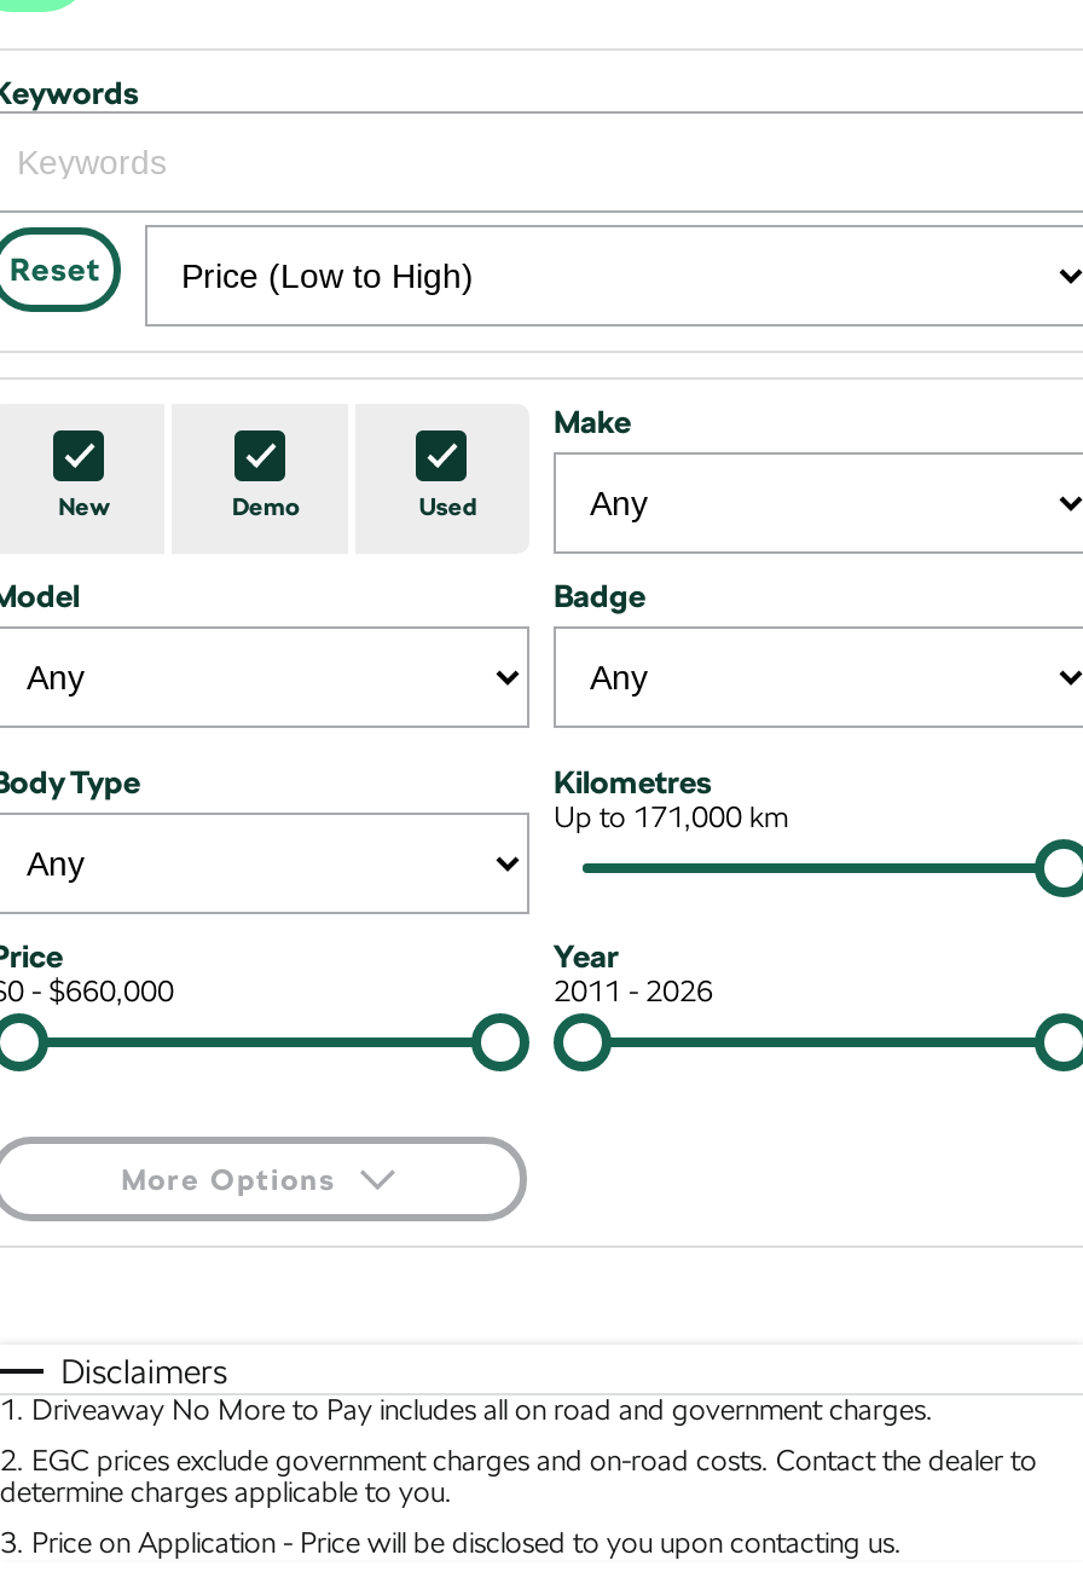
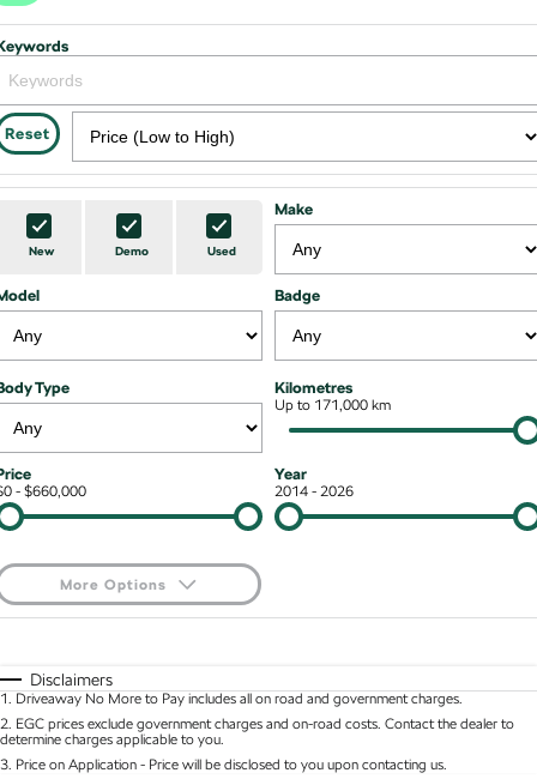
- 2011 - 2026
+ 2014 - 2026
